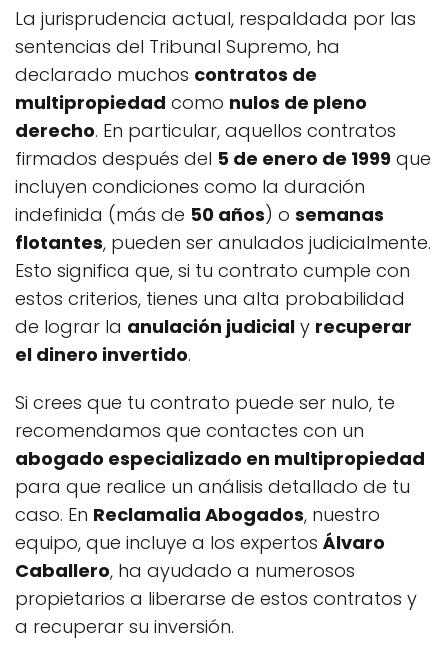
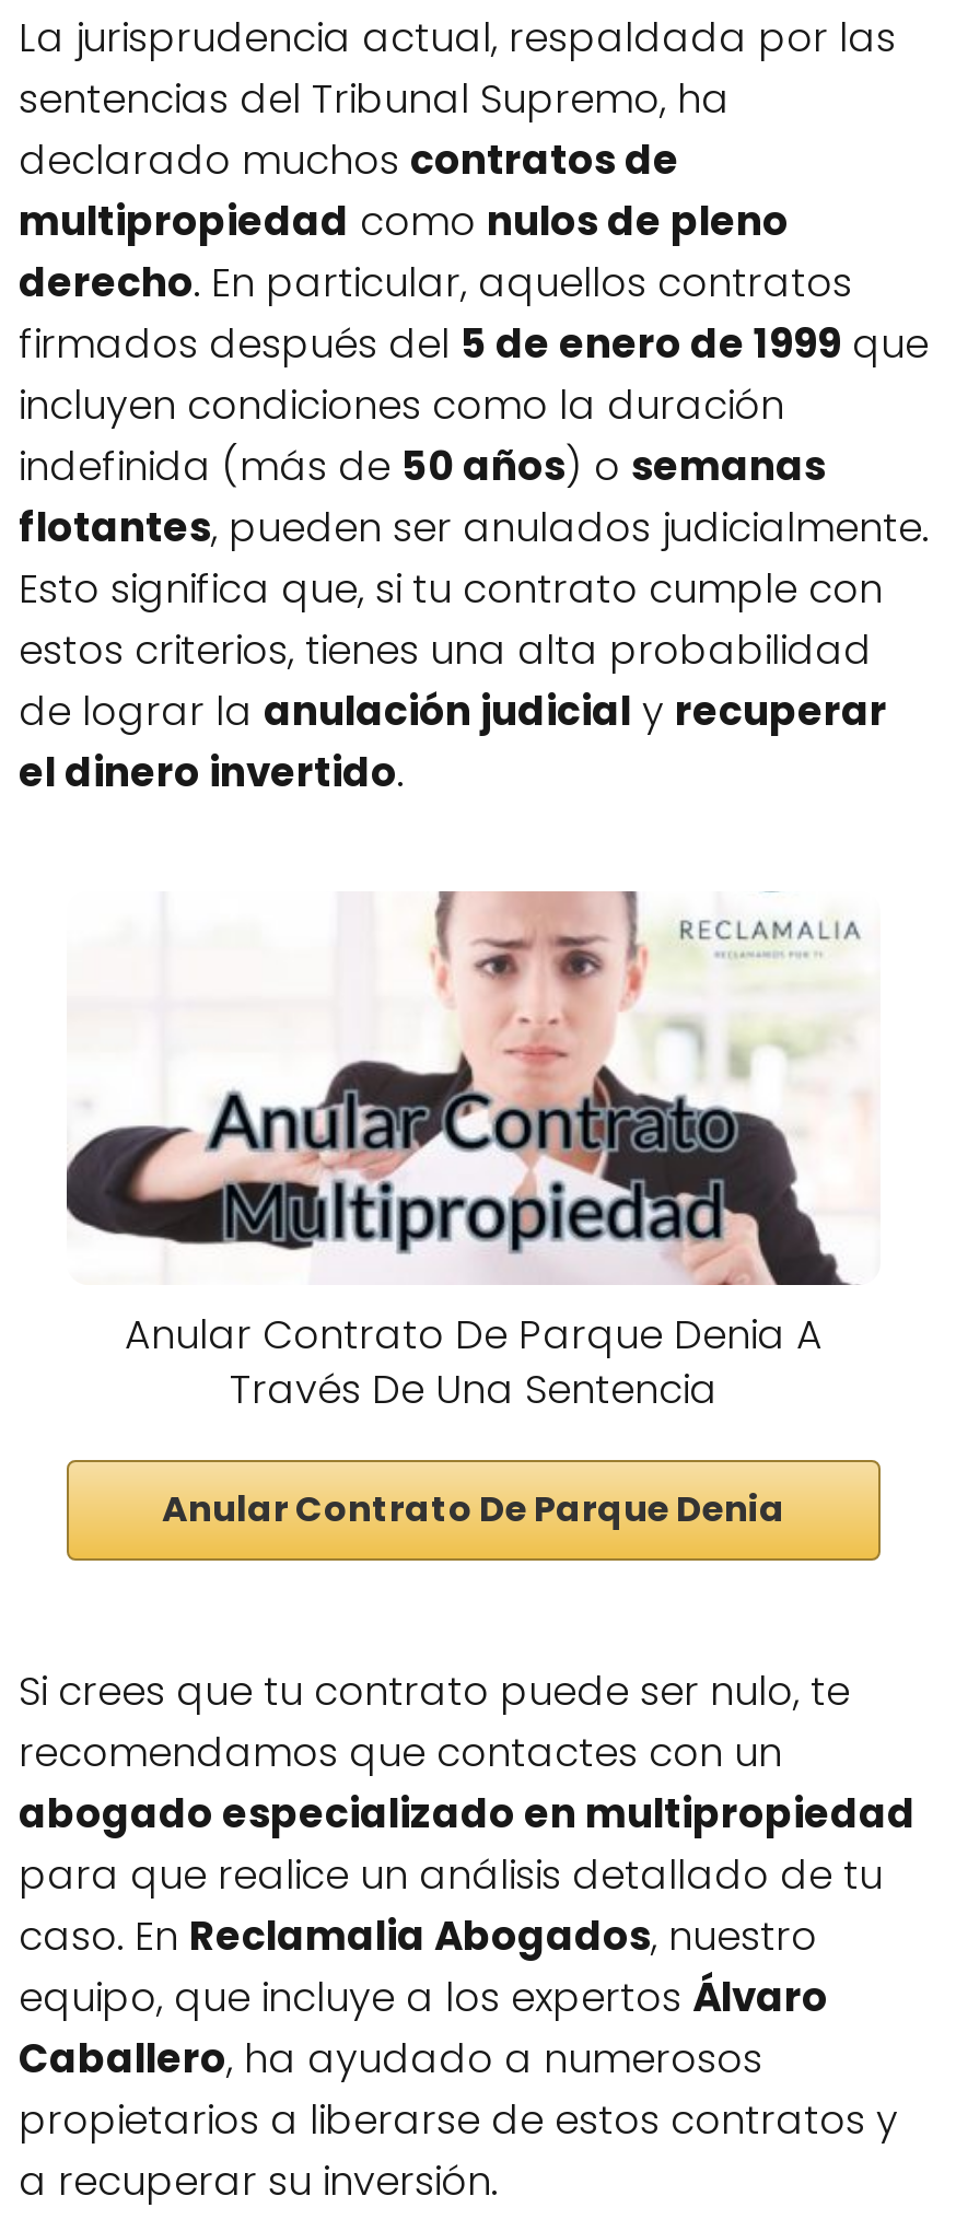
+ [image]
+ Anular Contrato De Parque Denia A
+ Través De Una Sentencia
+ Anular Contrato De Parque Denia
